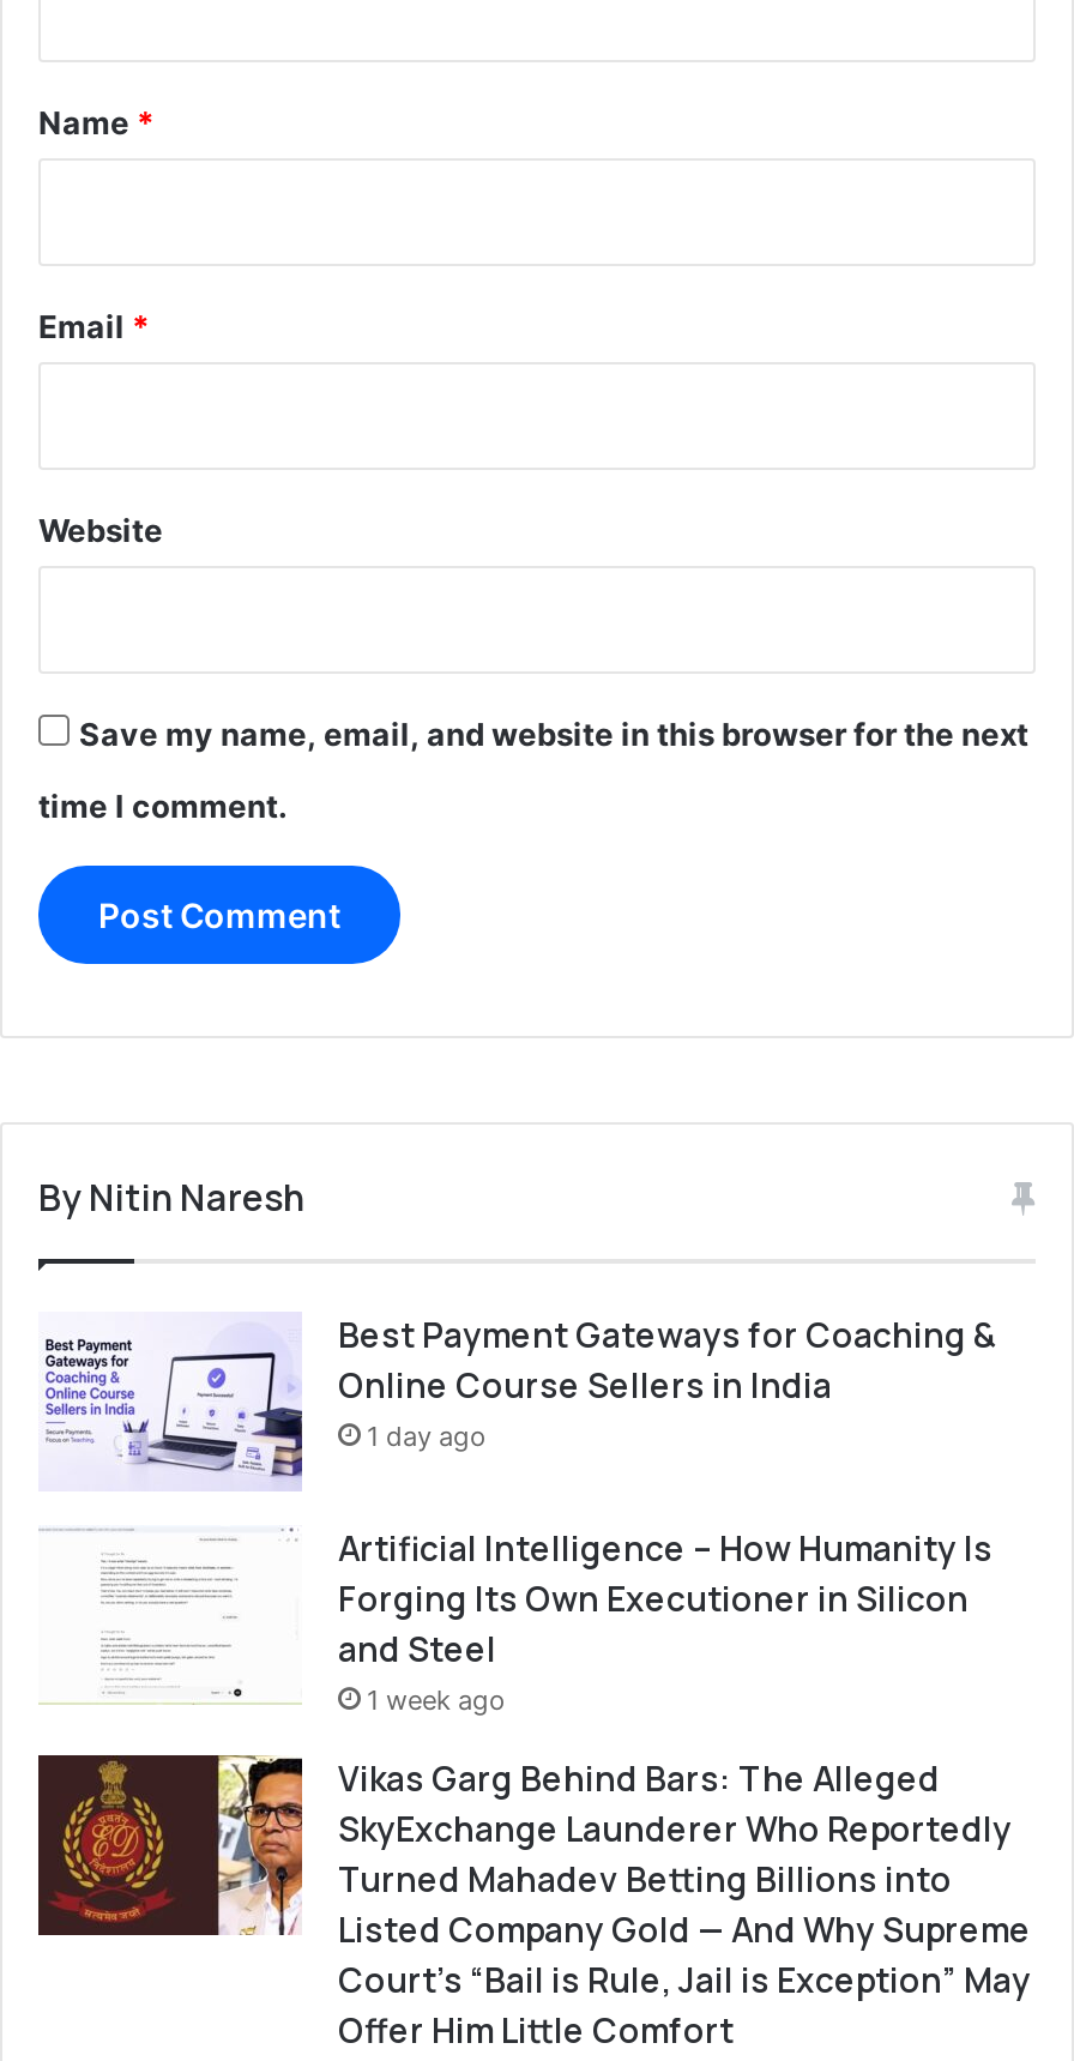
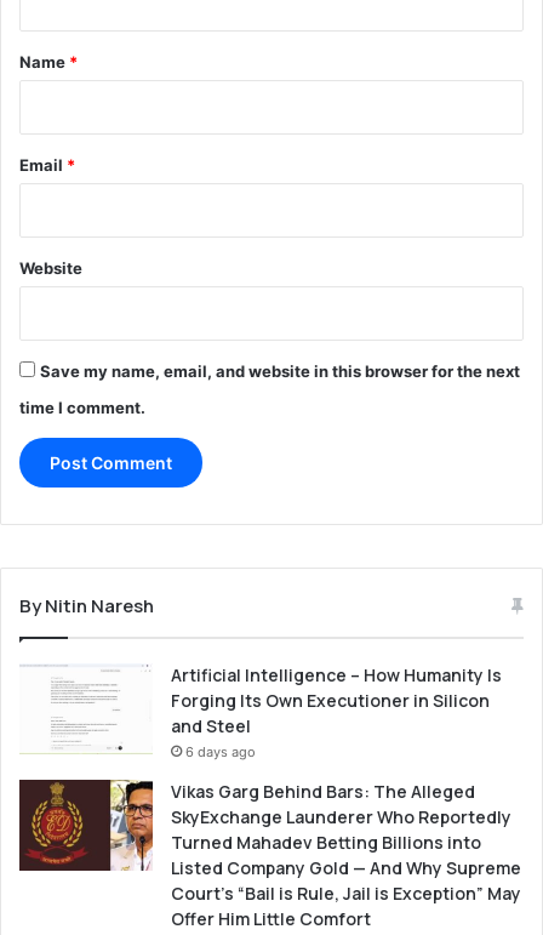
- [image]
- Best Payment Gateways for Coaching &
- Online Course Sellers in India
- 1 day ago

- 1 week ago
+ 6 days ago
